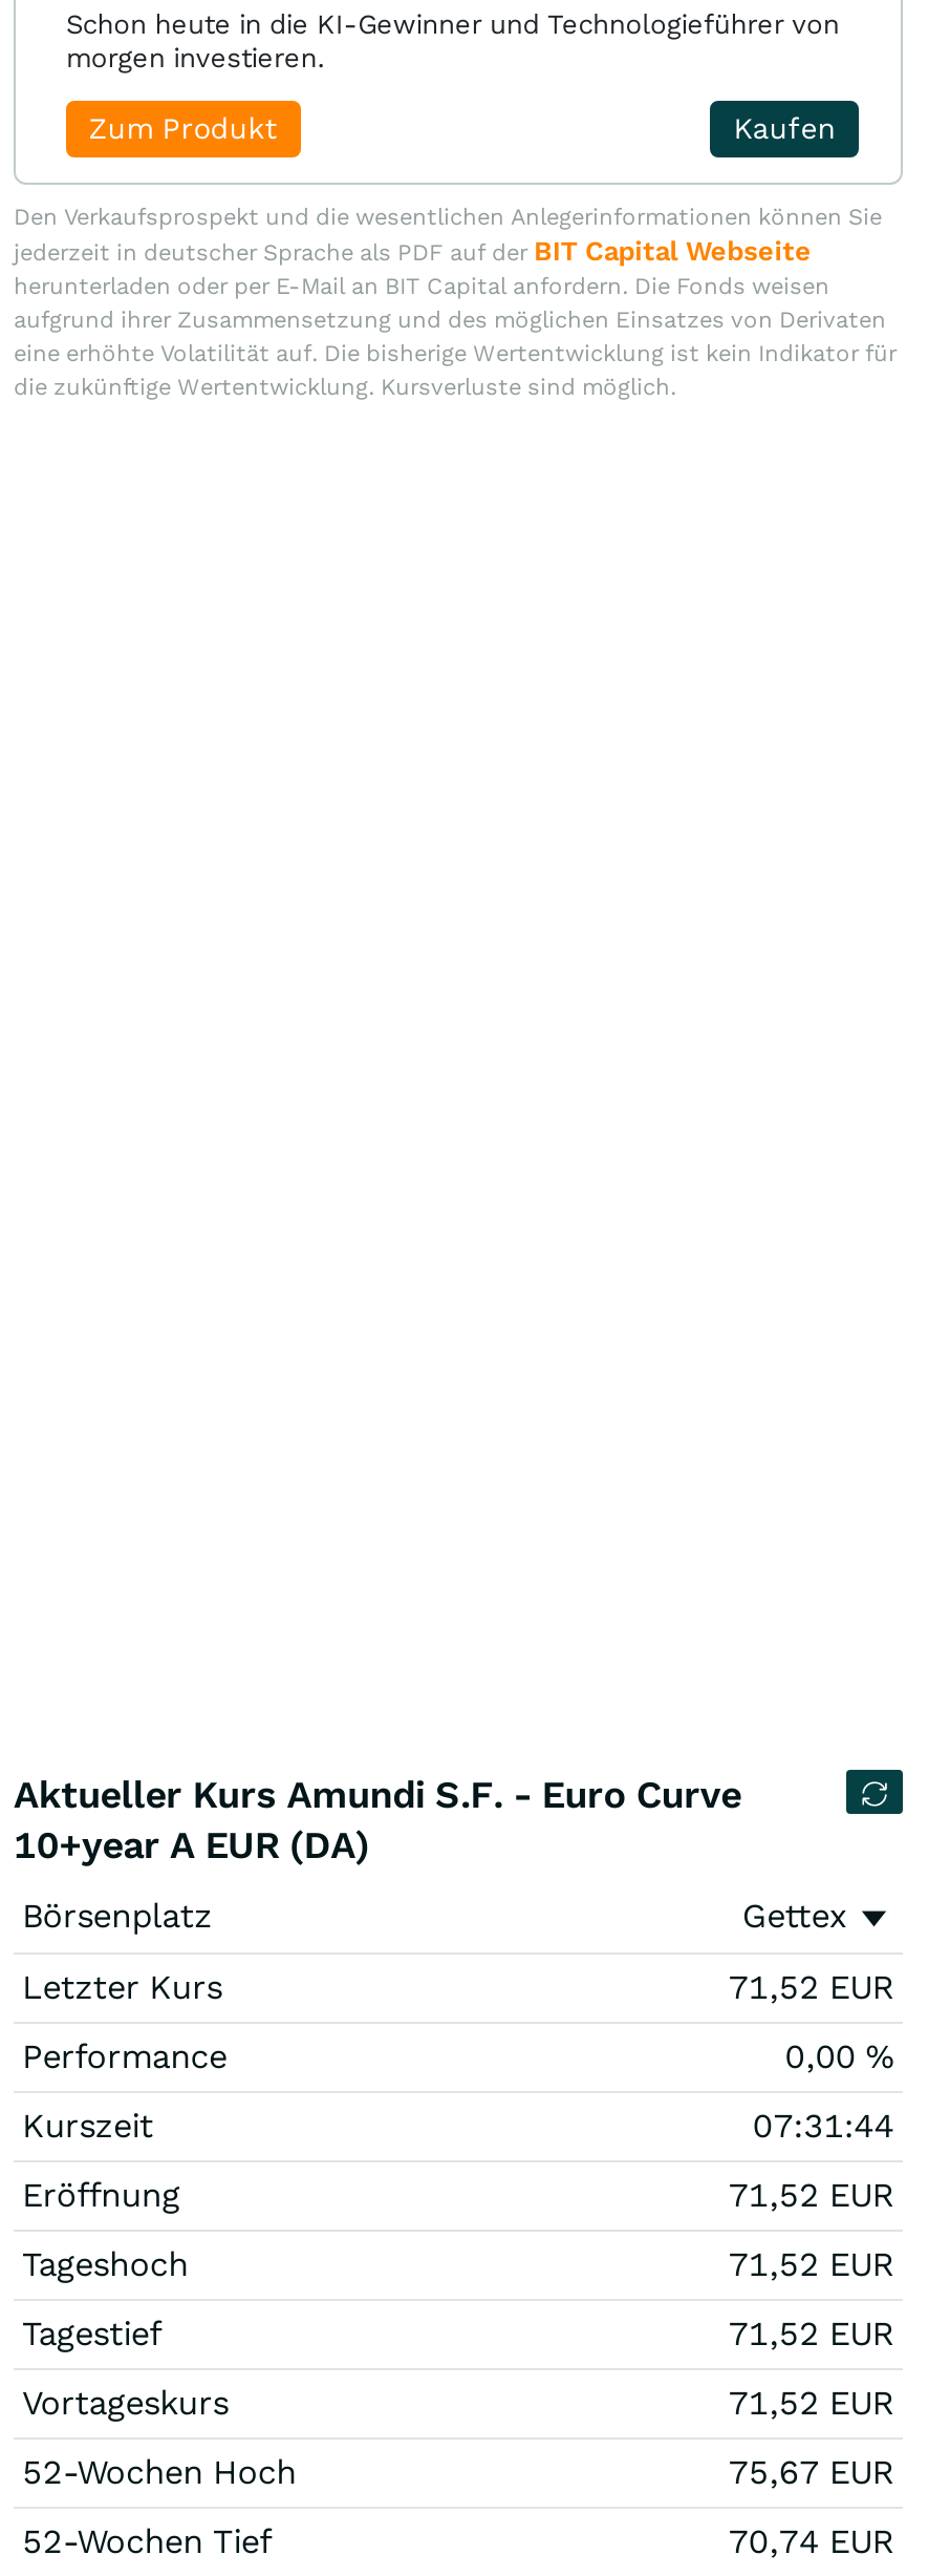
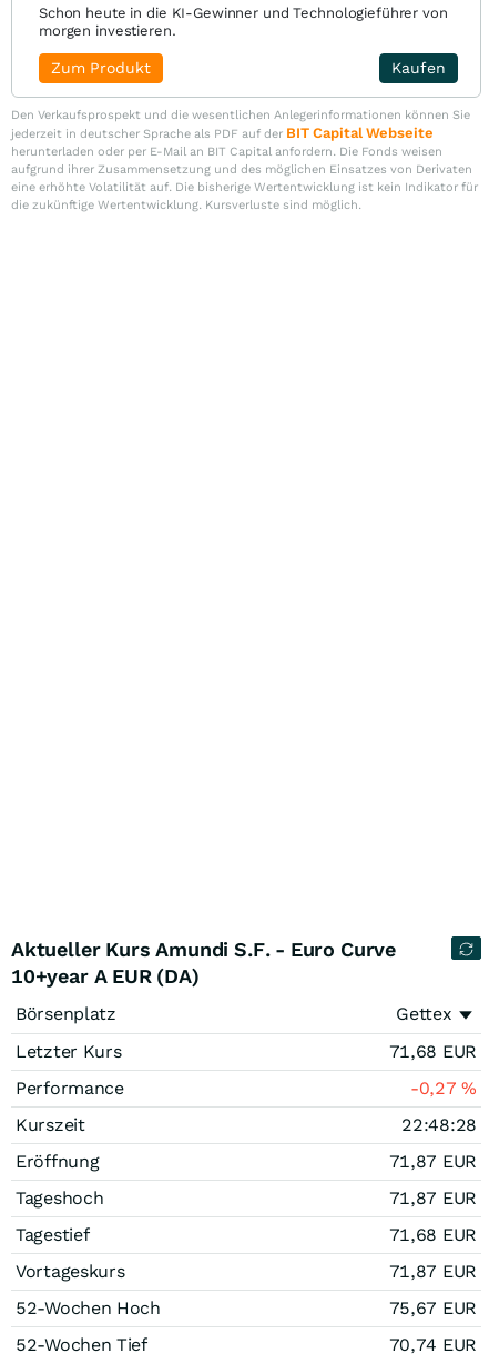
- 71,52 EUR
+ 71,68 EUR

- 0,00%
+ -0,27%

- 07:31:44
+ 22:48:28

- 71,52 EUR
+ 71,87 EUR

- 71,52 EUR
+ 71,87 EUR

- 71,52 EUR
+ 71,68 EUR

- 71,52 EUR
+ 71,87 EUR
